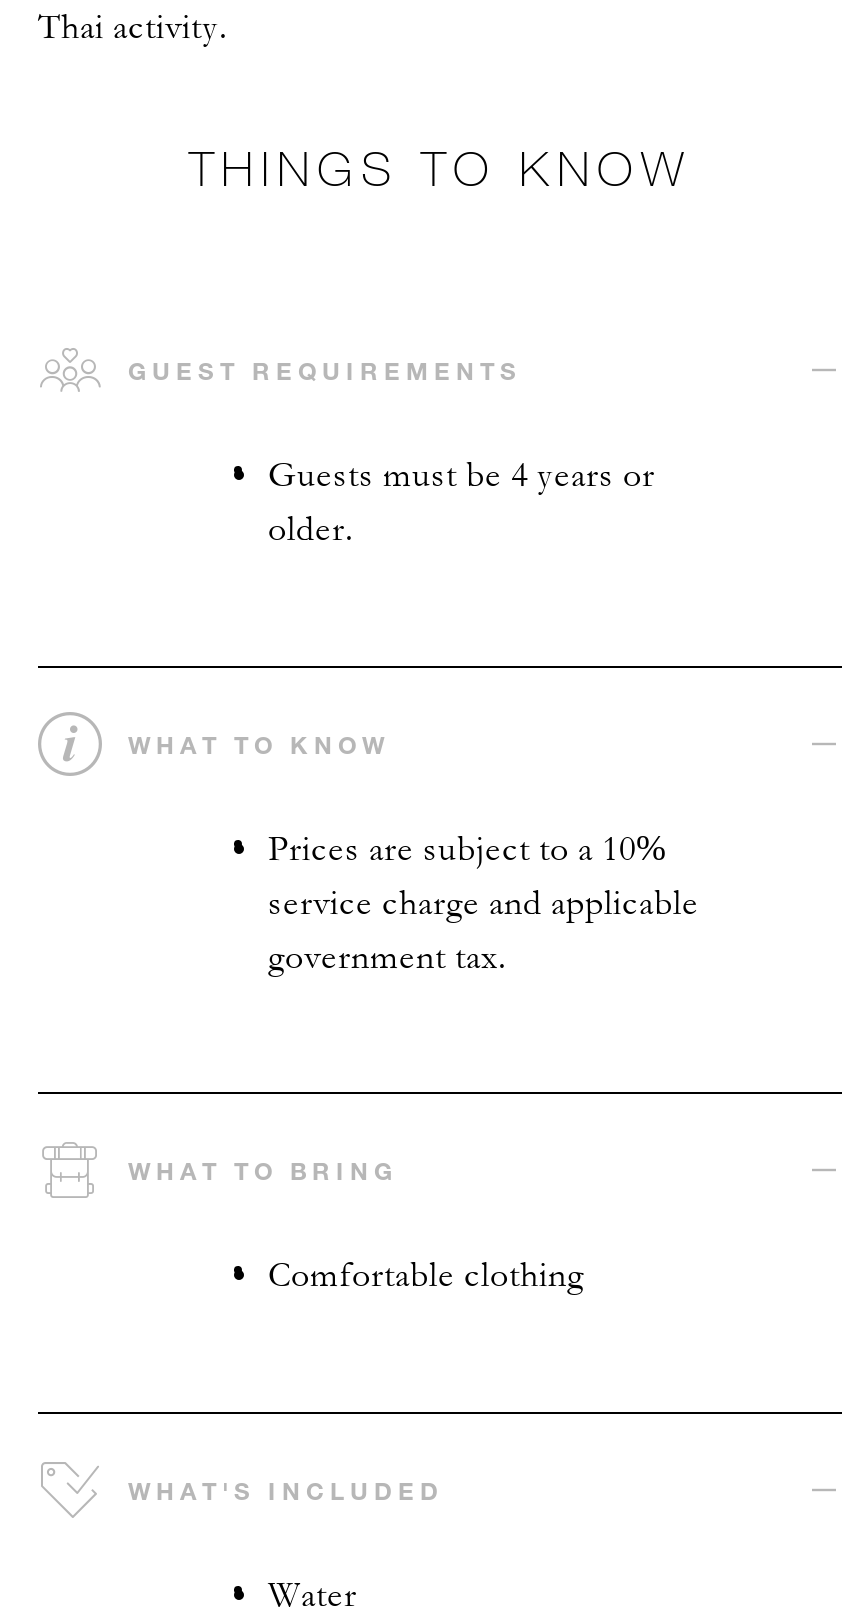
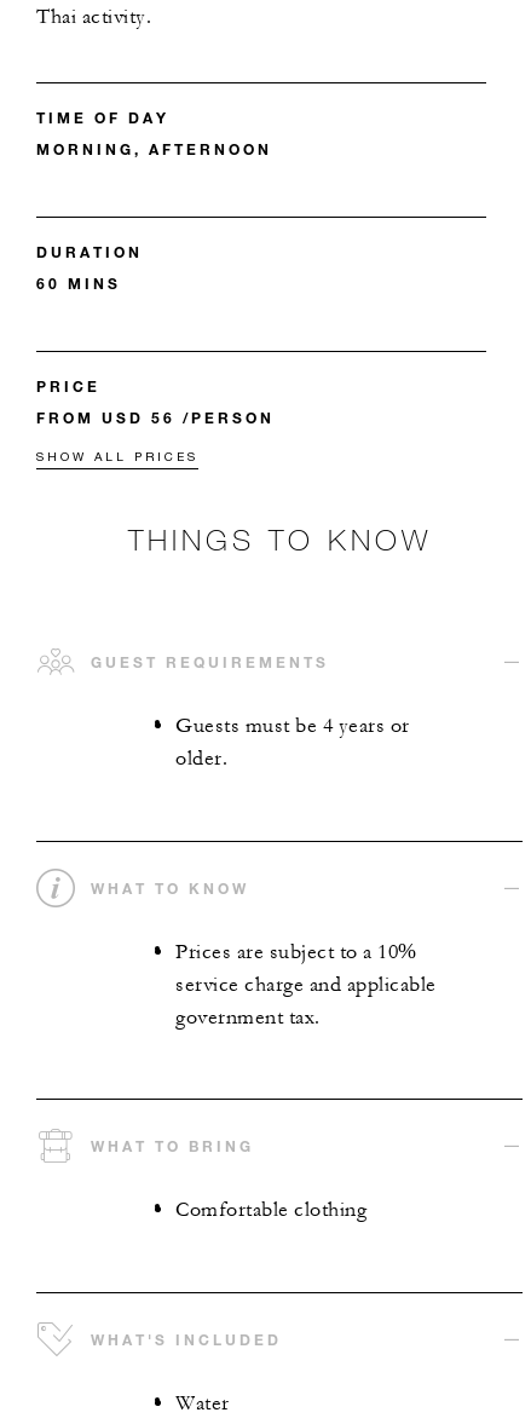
+ TIME OF DAY
+ MORNING, AFTERNOON

+ DURATION
+ 60 MINS

+ PRICE
+ FROM USD 56 /PERSON
+ SHOW ALL PRICES
